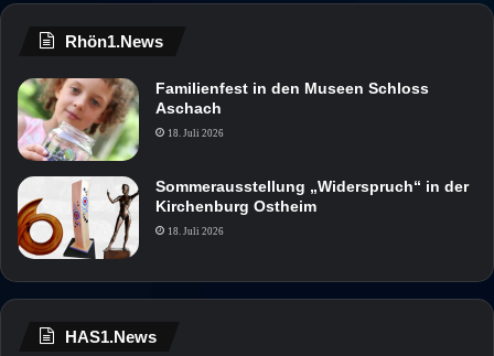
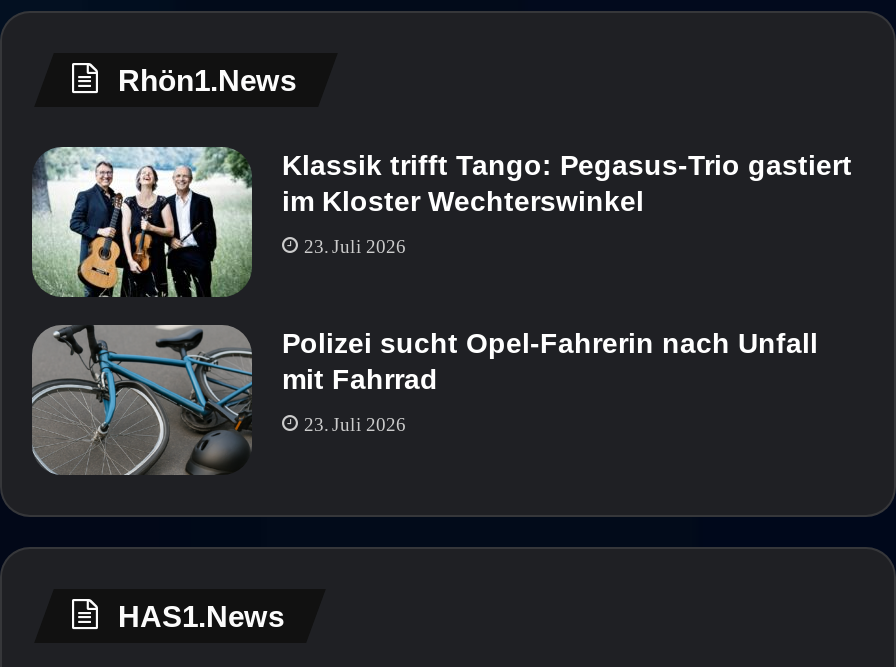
- [image]
- Familienfest in den Museen Schloss
- Aschach
+ [image]
+ Klassik trifft Tango: Pegasus-Trio gastiert
+ im Kloster Wechterswinkel

- 18. Juli 2026
+ 23. Juli 2026

- [image]
- Sommerausstellung „Widerspruch“ in der
- Kirchenburg Ostheim
+ [image]
+ Polizei sucht Opel-Fahrerin nach Unfall
+ mit Fahrrad

- 18. Juli 2026
+ 23. Juli 2026
